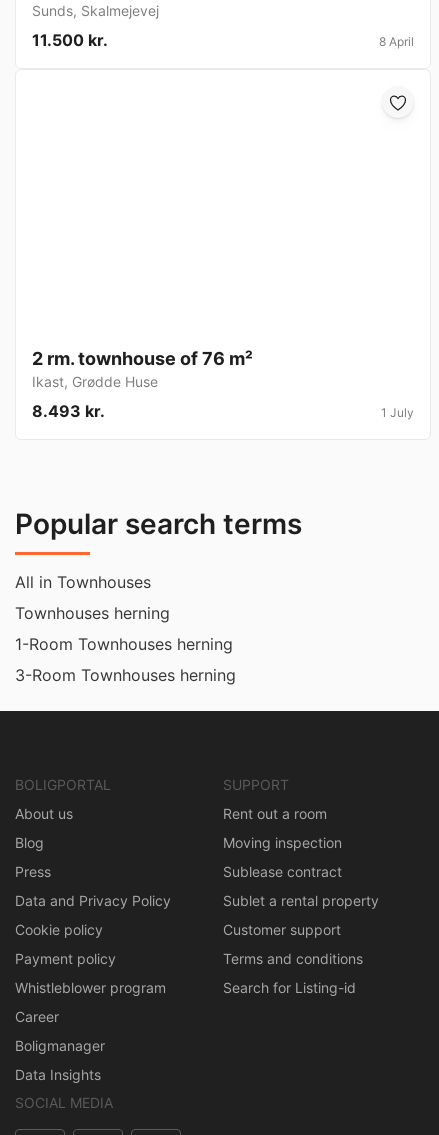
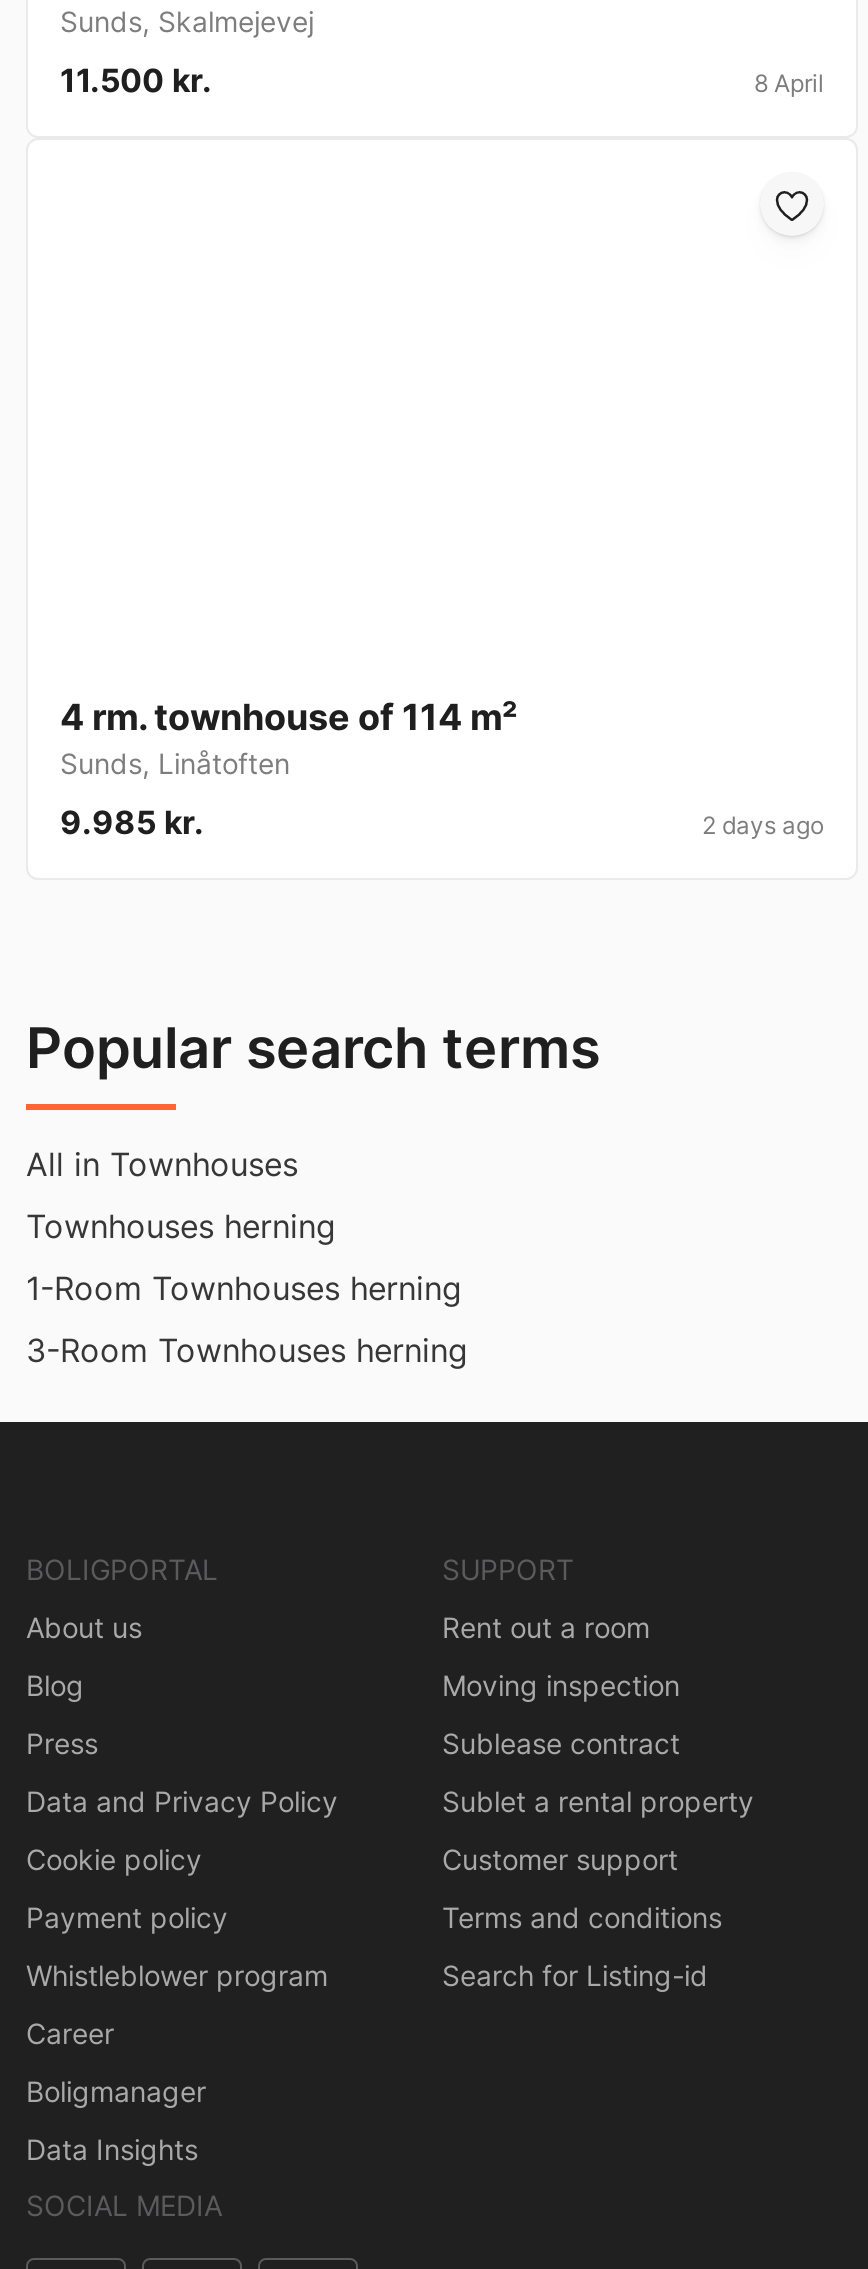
- 2 rm. townhouse of 76 m²
- Ikast, Grødde Huse
+ 4 rm. townhouse of 114 m²
+ Sunds, Linåtoften

- 8.493 kr.
- 1 July
+ 9.985 kr.
+ 2 days ago
